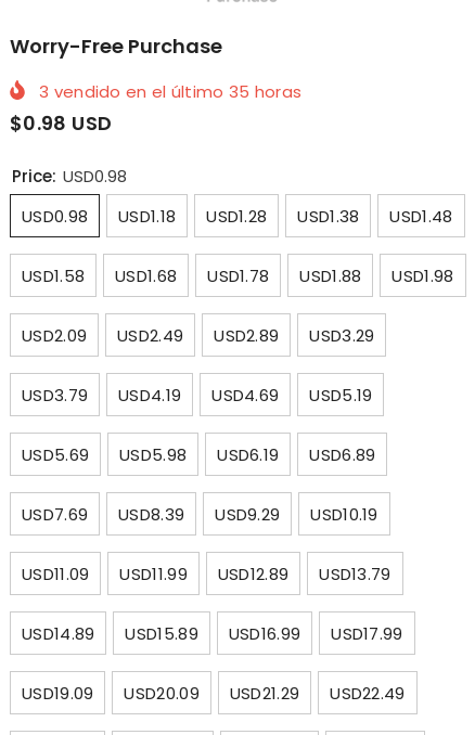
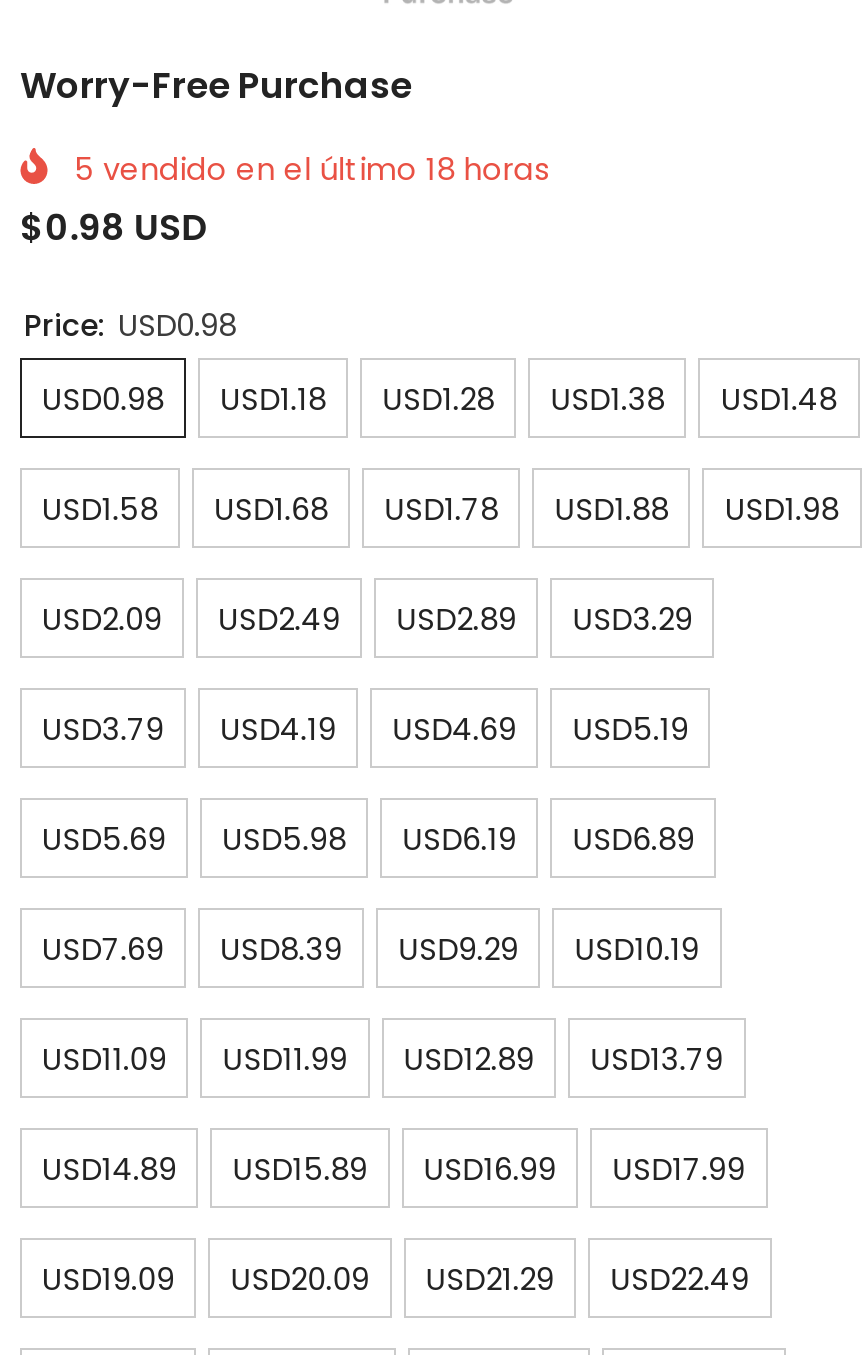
- 3 vendido en el último 35 horas
+ 5 vendido en el último 18 horas
